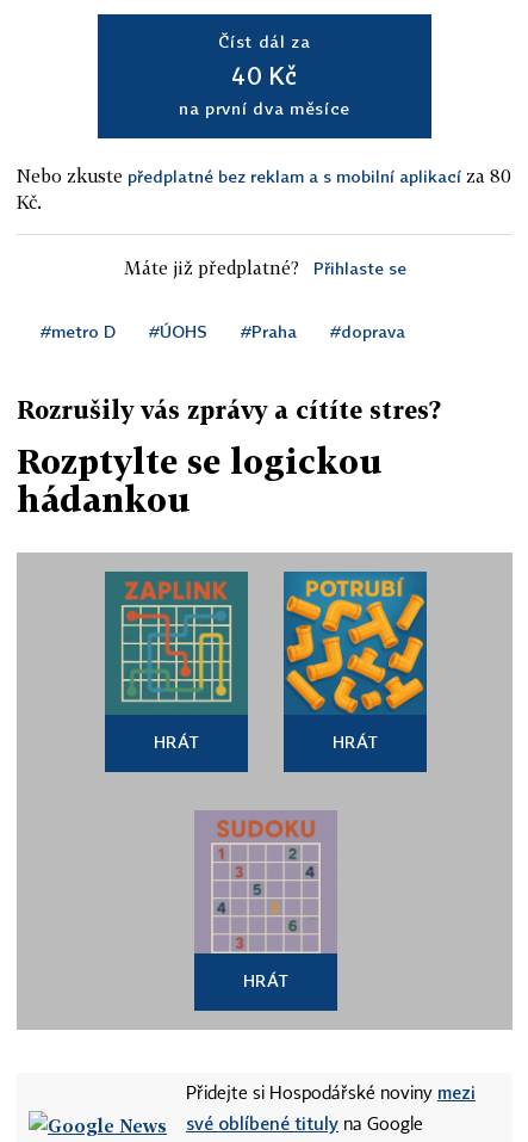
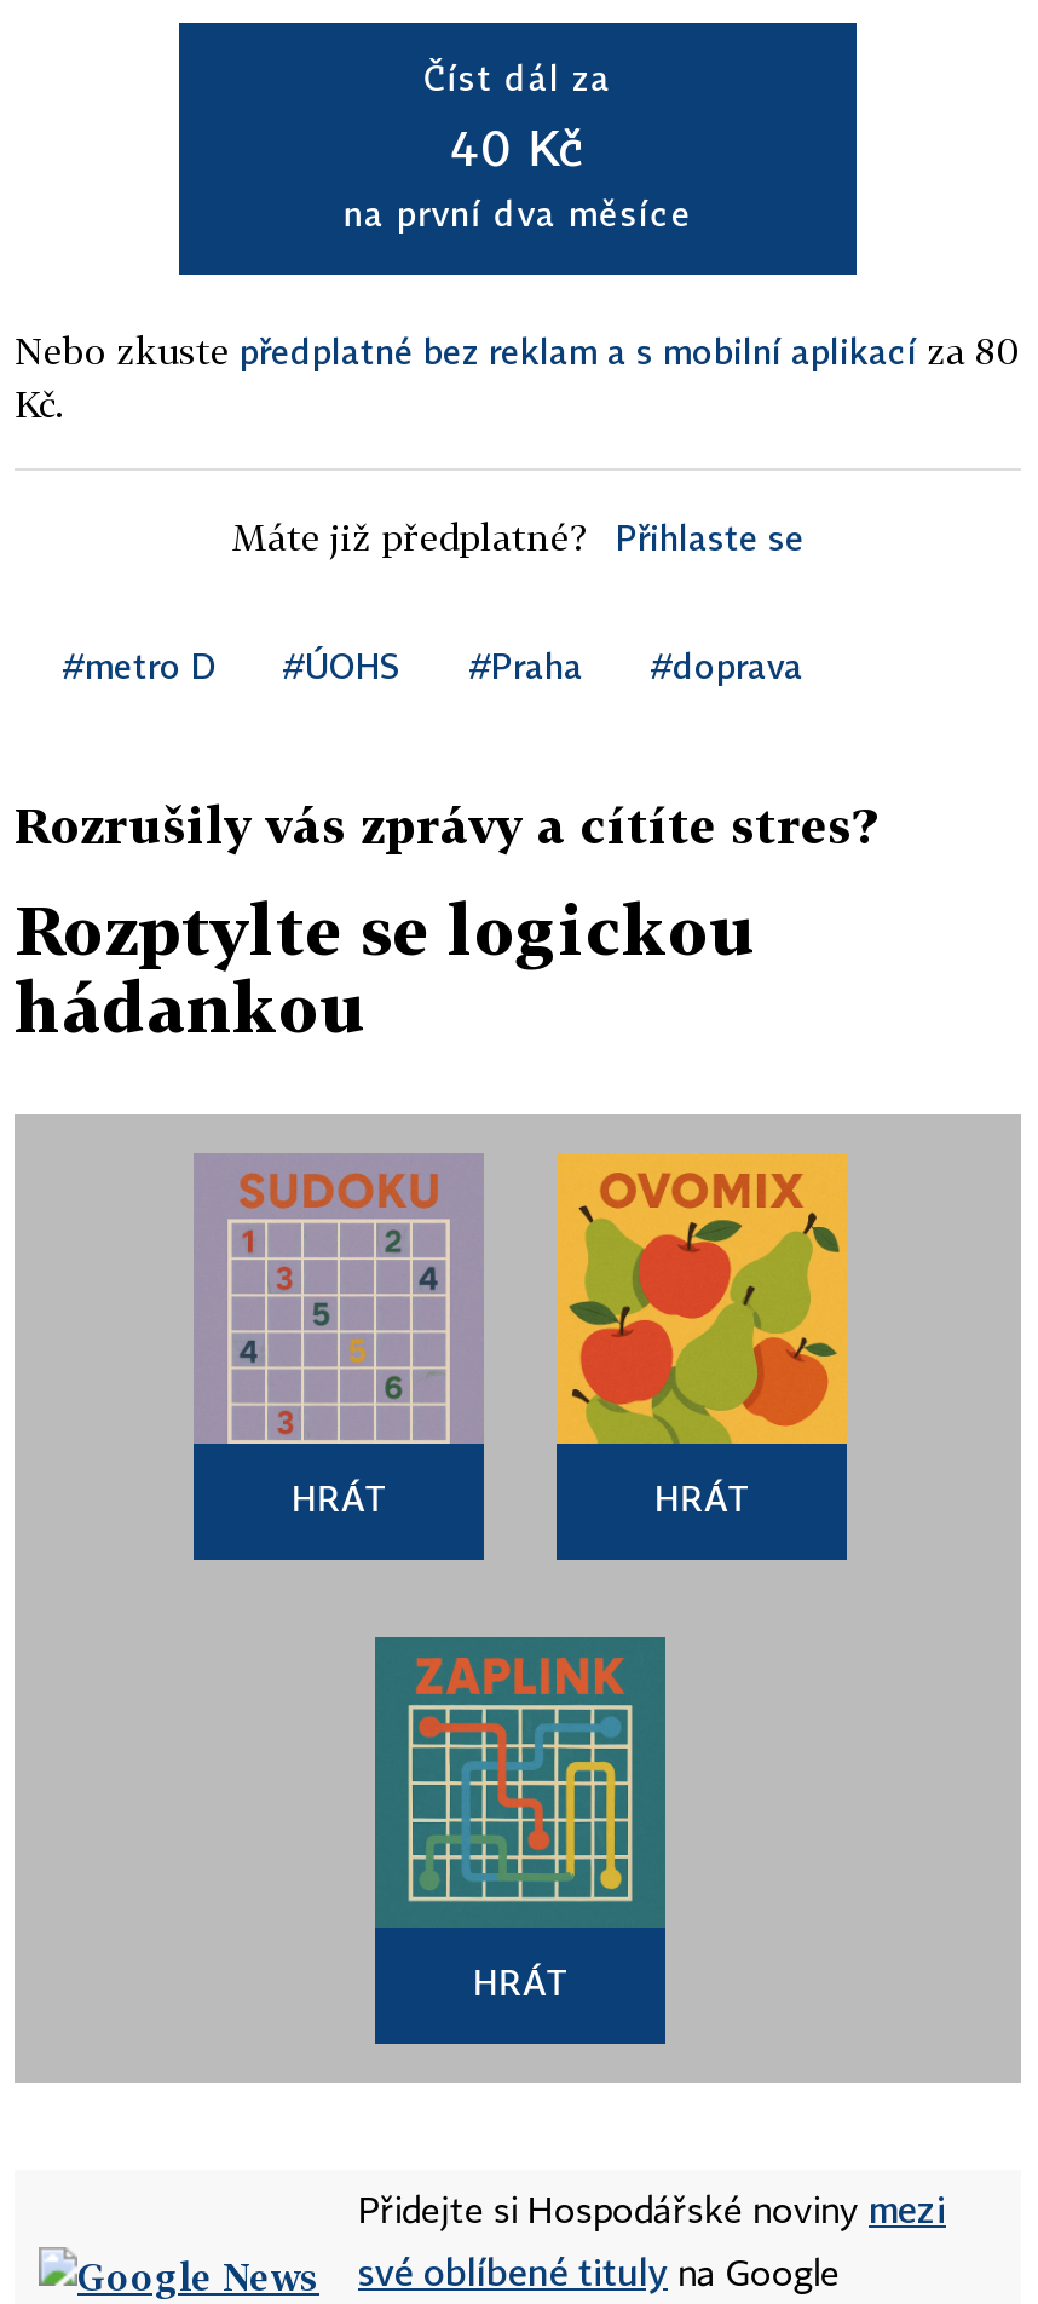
moved down: [image]

- [image]
+ [image]

moved up: [image]
